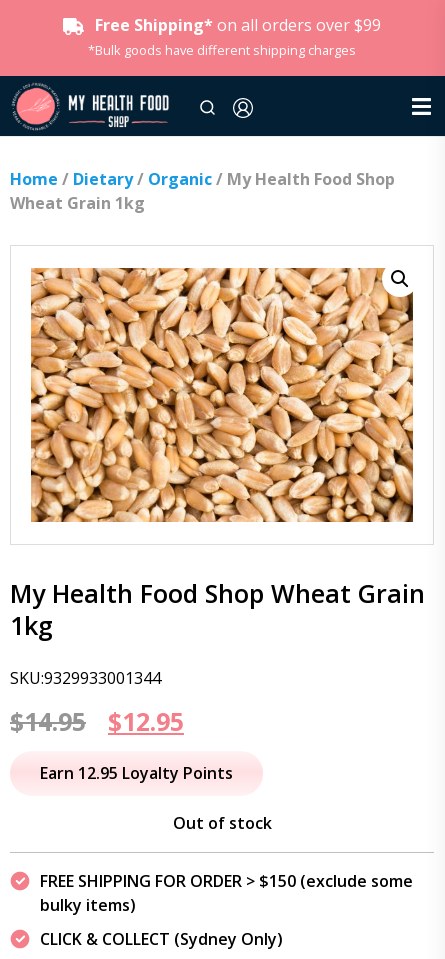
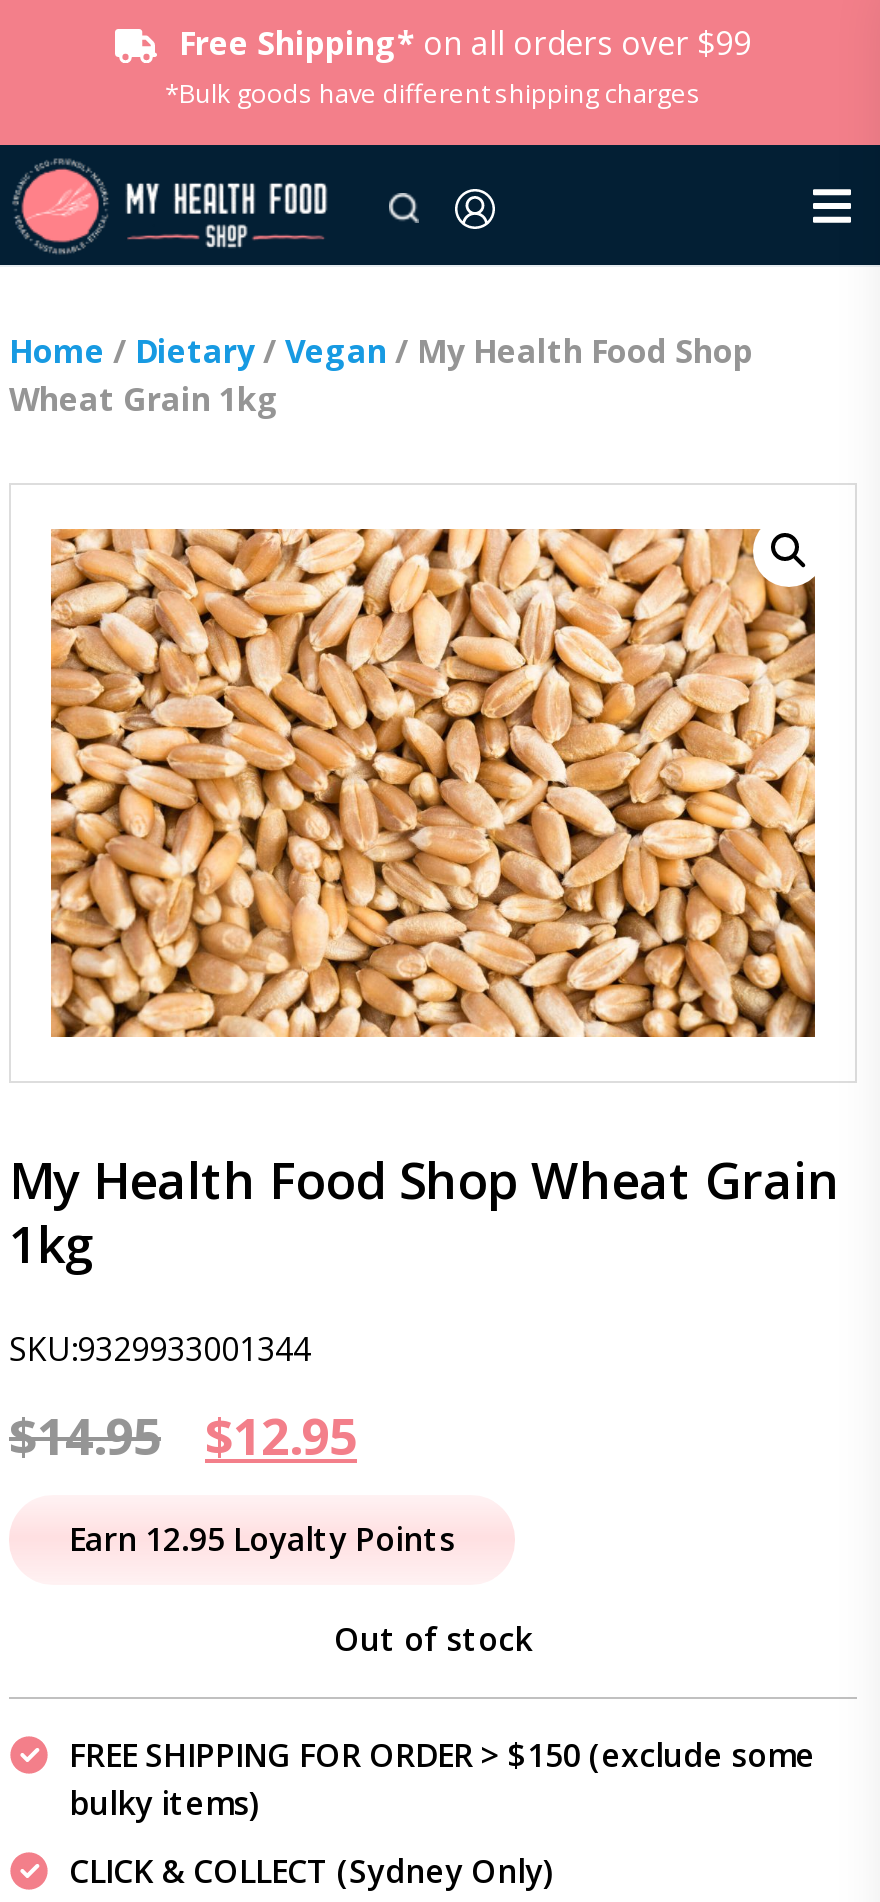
- Home / Dietary / Organic / My Health Food Shop
+ Home / Dietary / Vegan / My Health Food Shop
